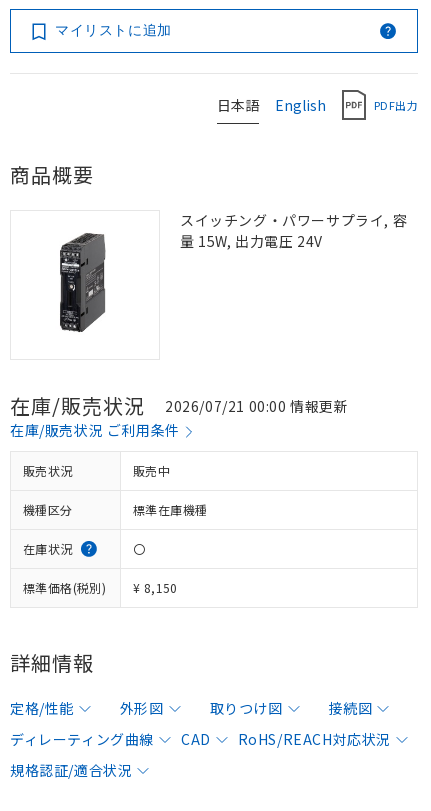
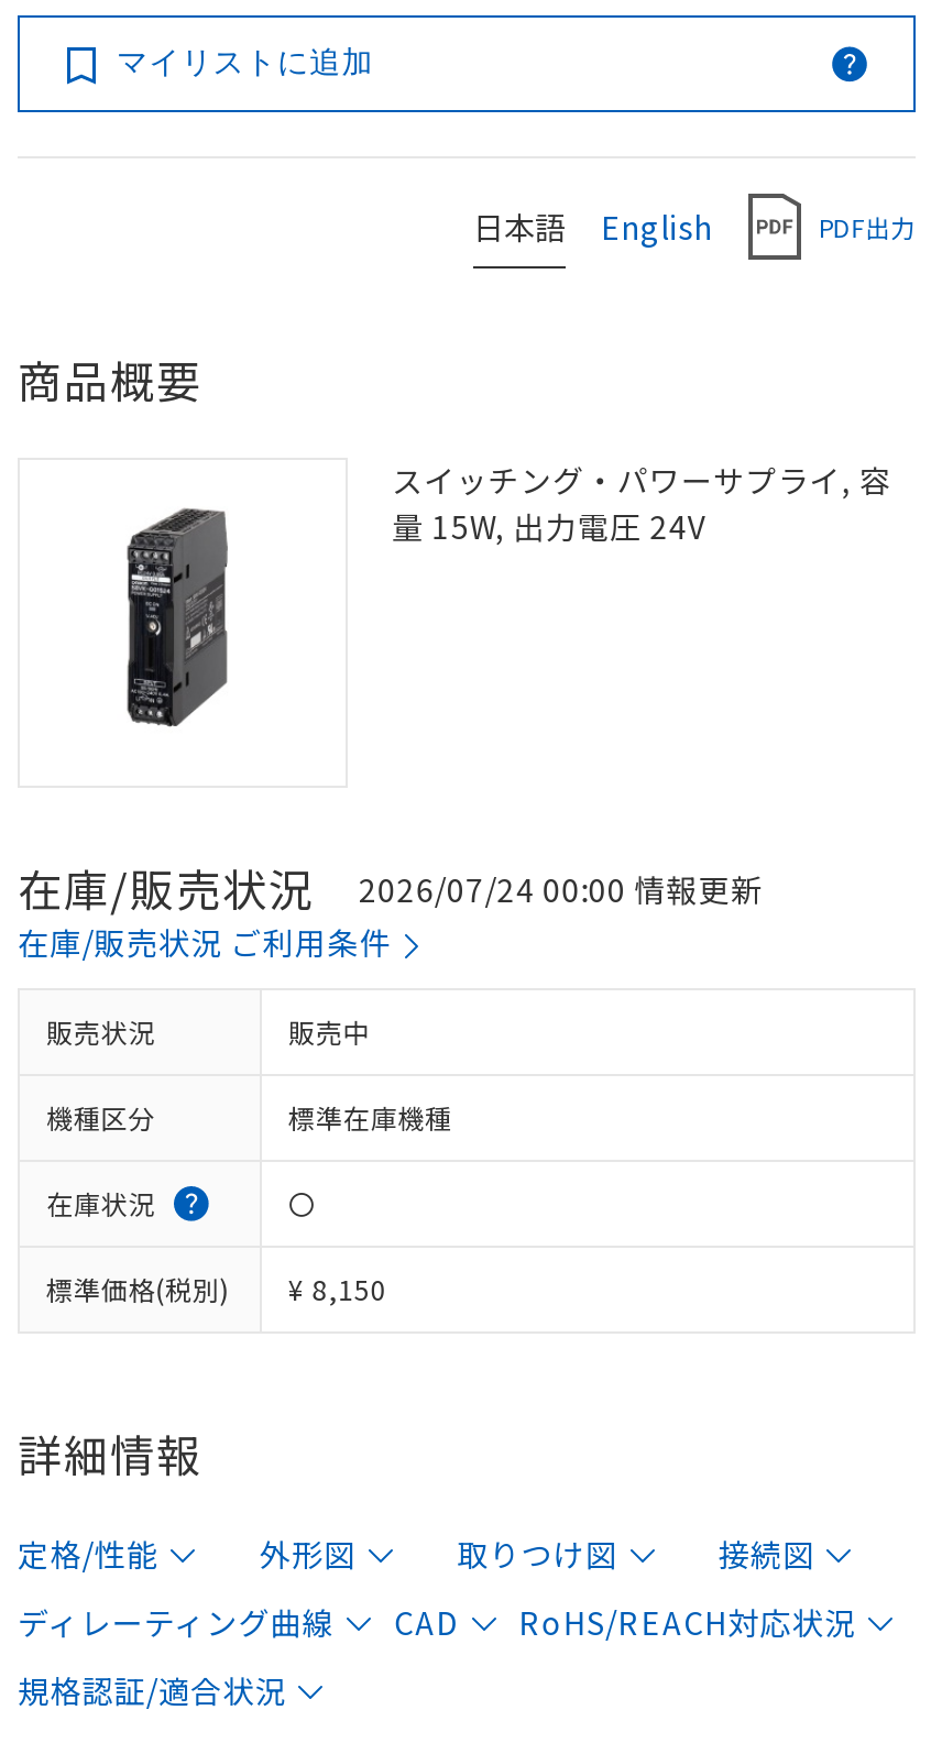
- 在庫/販売状況 2026/07/21 00:00 情報更新
+ 在庫/販売状況 2026/07/24 00:00 情報更新
